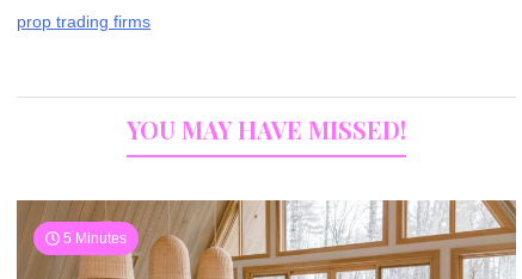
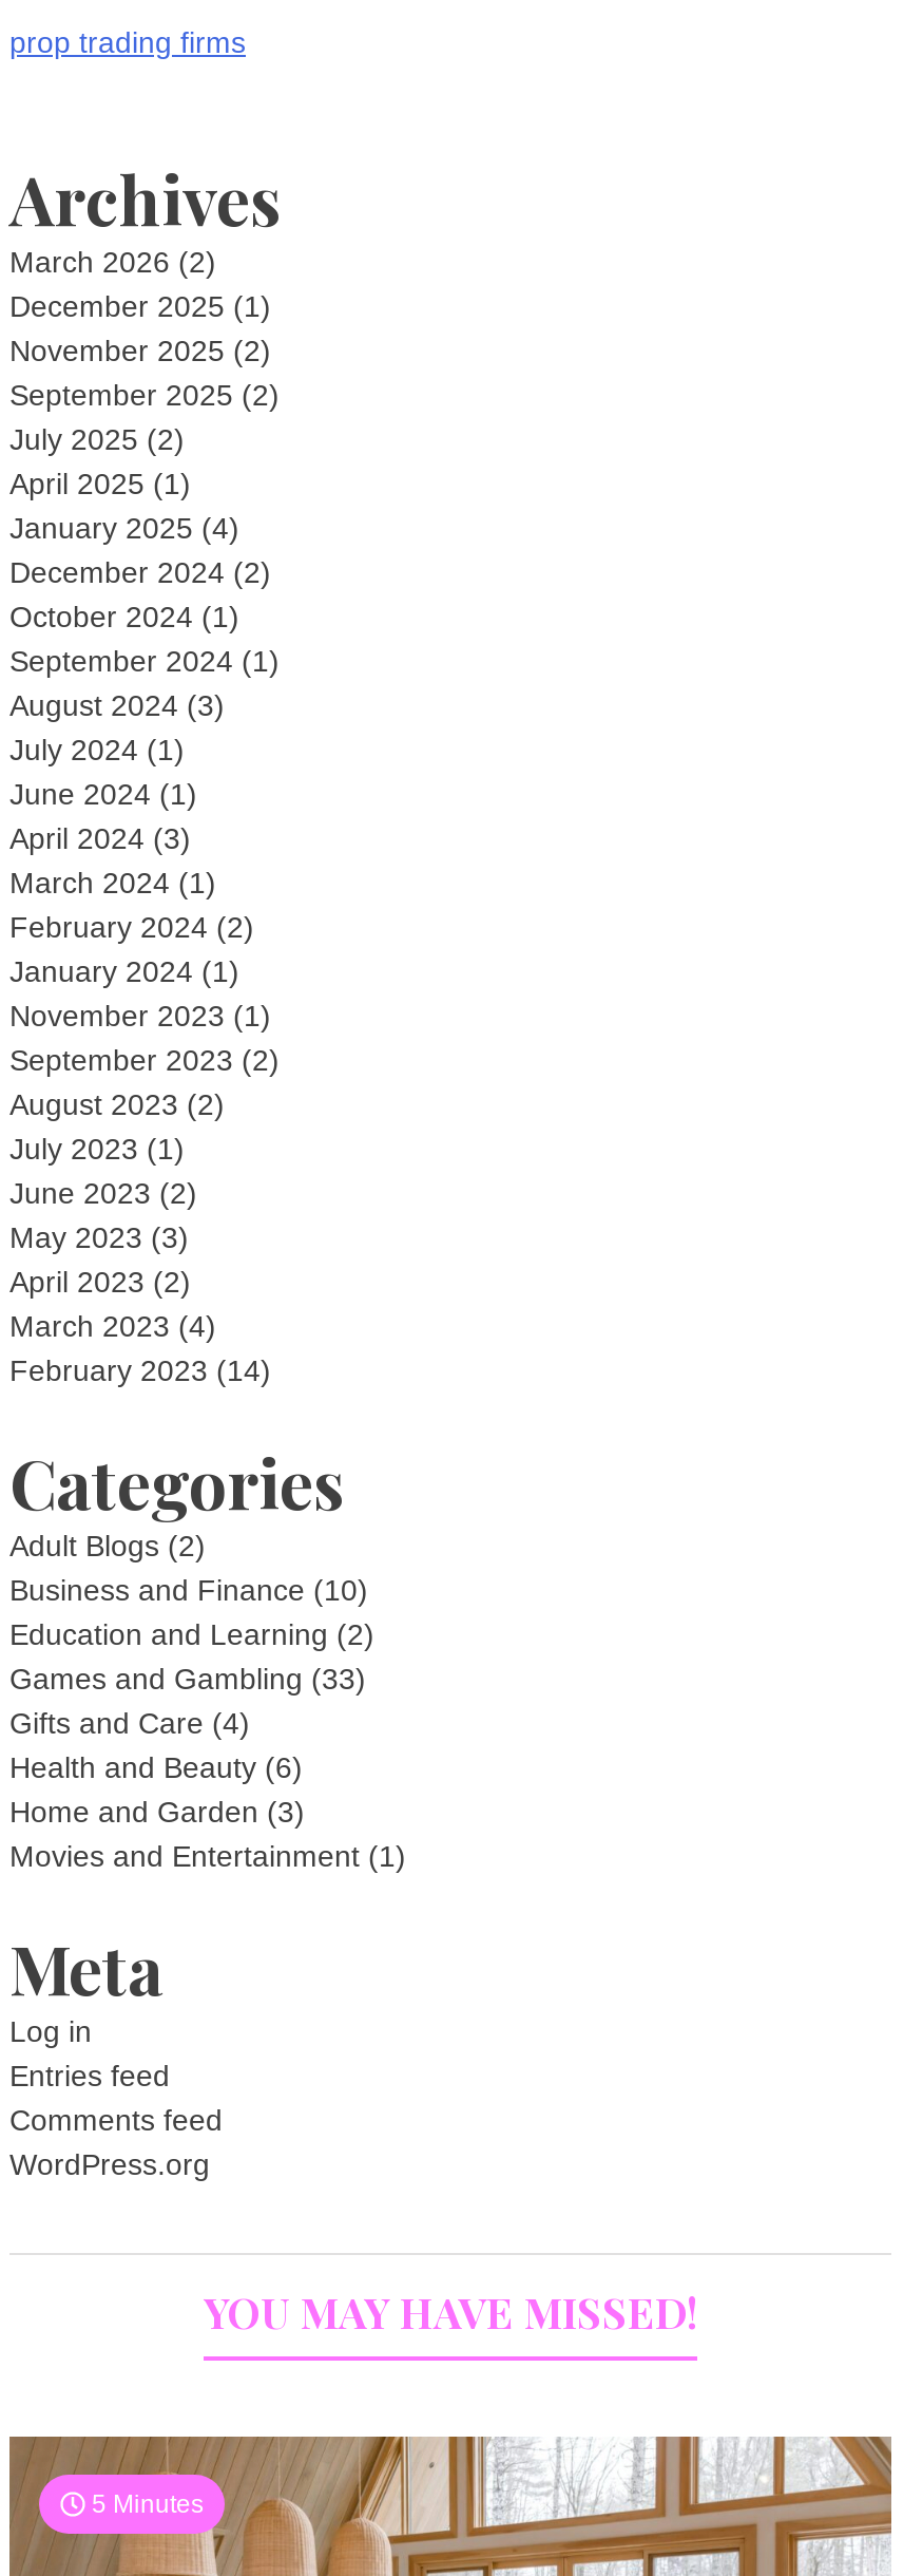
+ Archives
+ March 2026 (2)
+ December 2025 (1)
+ November 2025 (2)
+ September 2025 (2)
+ July 2025 (2)
+ April 2025 (1)
+ January 2025 (4)
+ December 2024 (2)
+ October 2024 (1)
+ September 2024 (1)
+ August 2024 (3)
+ July 2024 (1)
+ June 2024 (1)
+ April 2024 (3)
+ March 2024 (1)
+ February 2024 (2)
+ January 2024 (1)
+ November 2023 (1)
+ September 2023 (2)
+ August 2023 (2)
+ July 2023 (1)
+ June 2023 (2)
+ May 2023 (3)
+ April 2023 (2)
+ March 2023 (4)
+ February 2023 (14)
+ Categories
+ Adult Blogs (2)
+ Business and Finance (10)
+ Education and Learning (2)
+ Games and Gambling (33)
+ Gifts and Care (4)
+ Health and Beauty (6)
+ Home and Garden (3)
+ Movies and Entertainment (1)
+ Meta
+ Log in
+ Entries feed
+ Comments feed
+ WordPress.org
